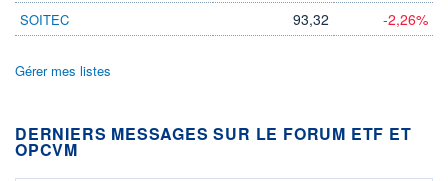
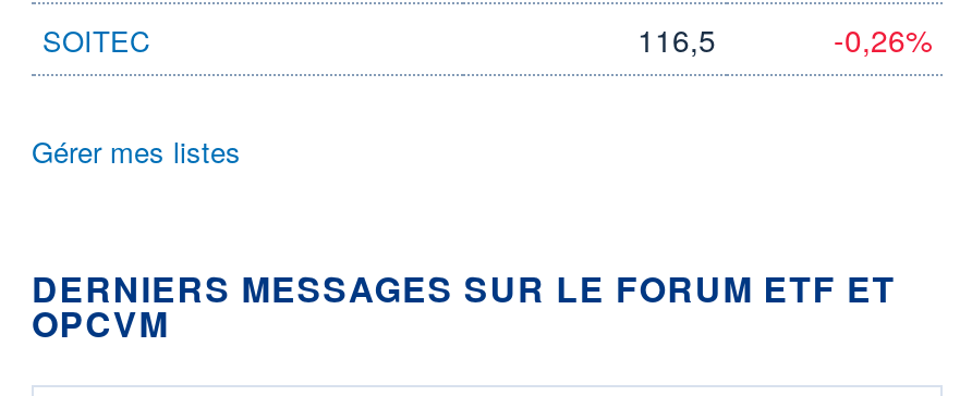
- 93,32
+ 116,5

- -2,26%
+ -0,26%
